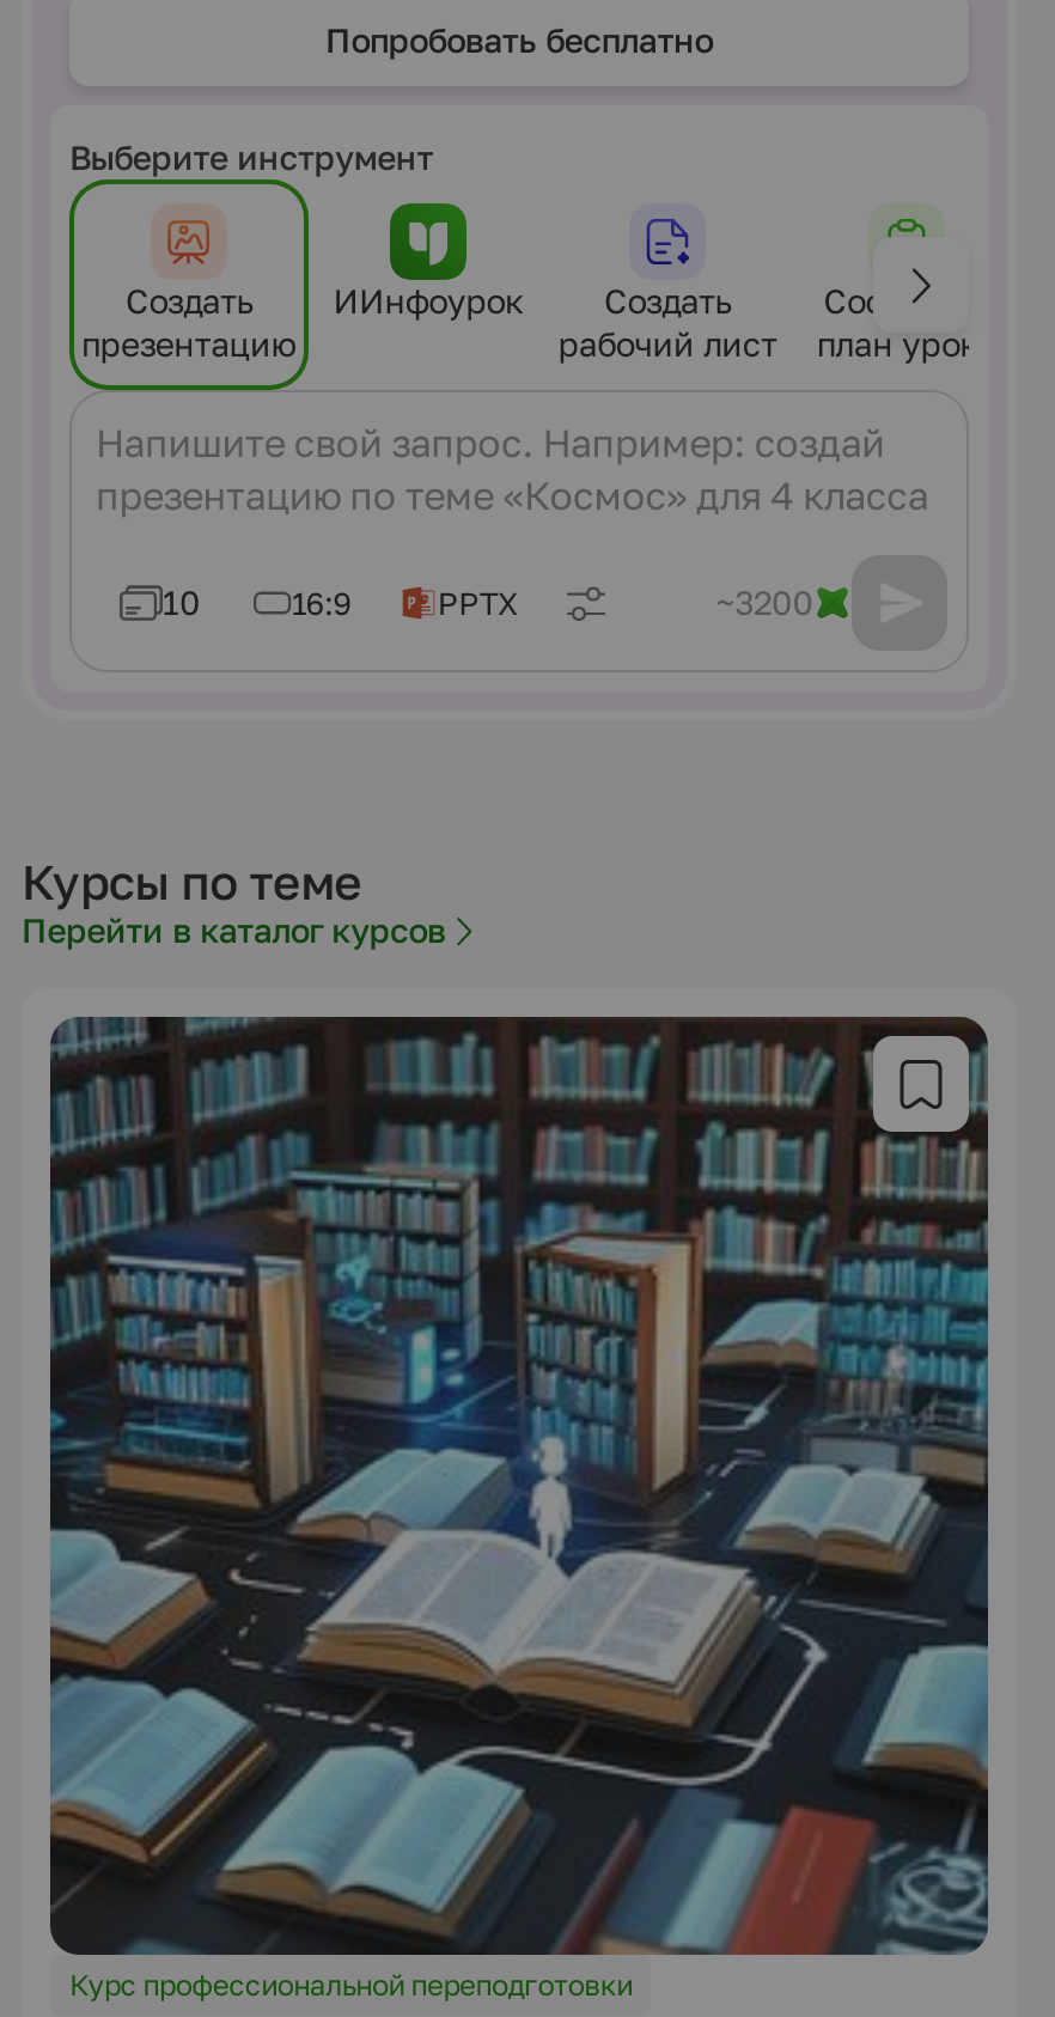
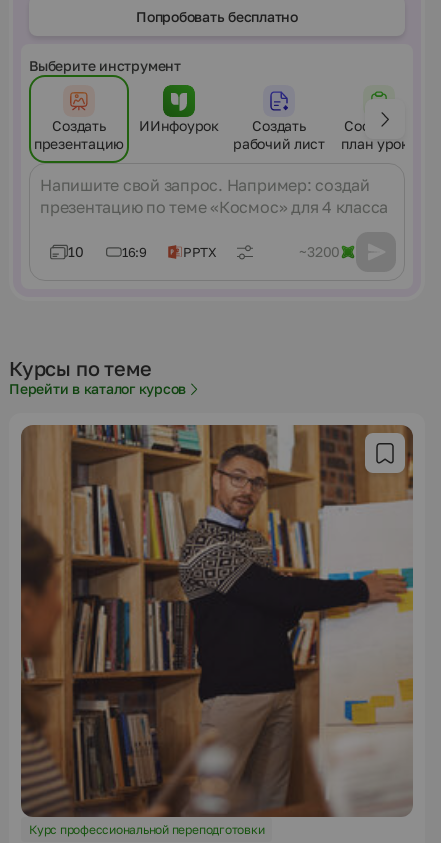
- [image]
+ [image]
